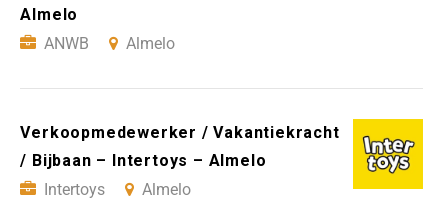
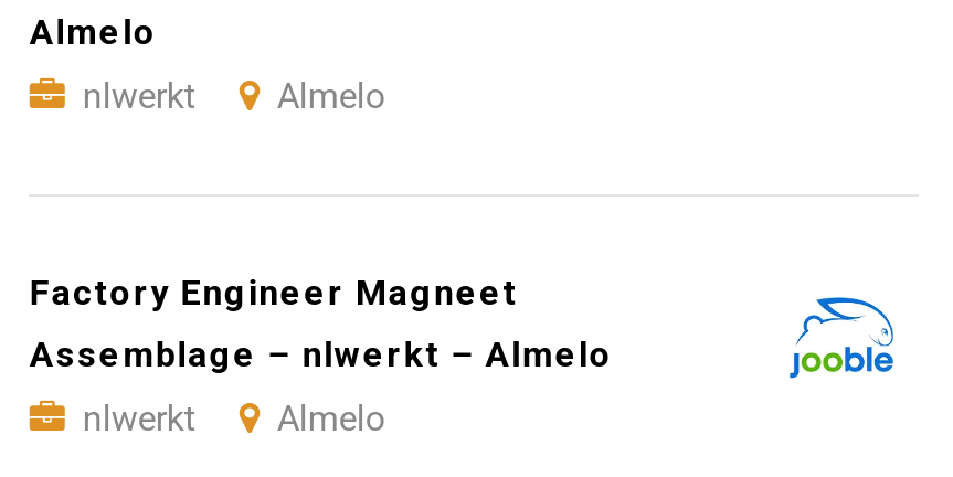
- ANWB
+ nlwerkt

- Verkoopmedewerker / Vakantiekracht
+ Factory Engineer Magneet

- [image]
+ [image]

- / Bijbaan – Intertoys – Almelo
+ Assemblage – nlwerkt – Almelo

- Intertoys
+ nlwerkt
